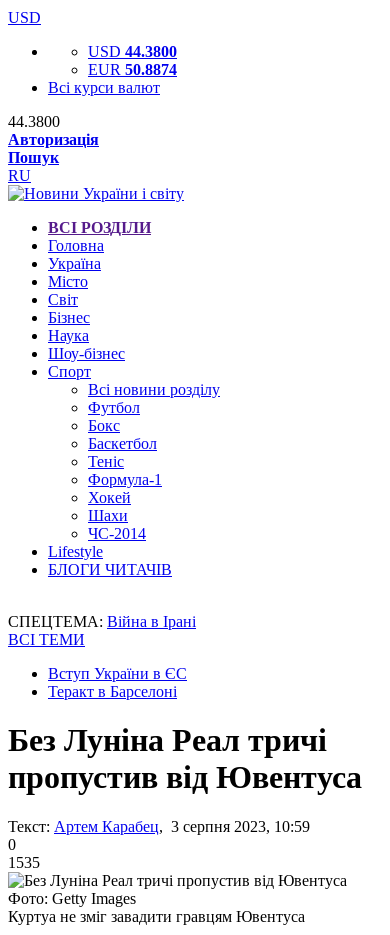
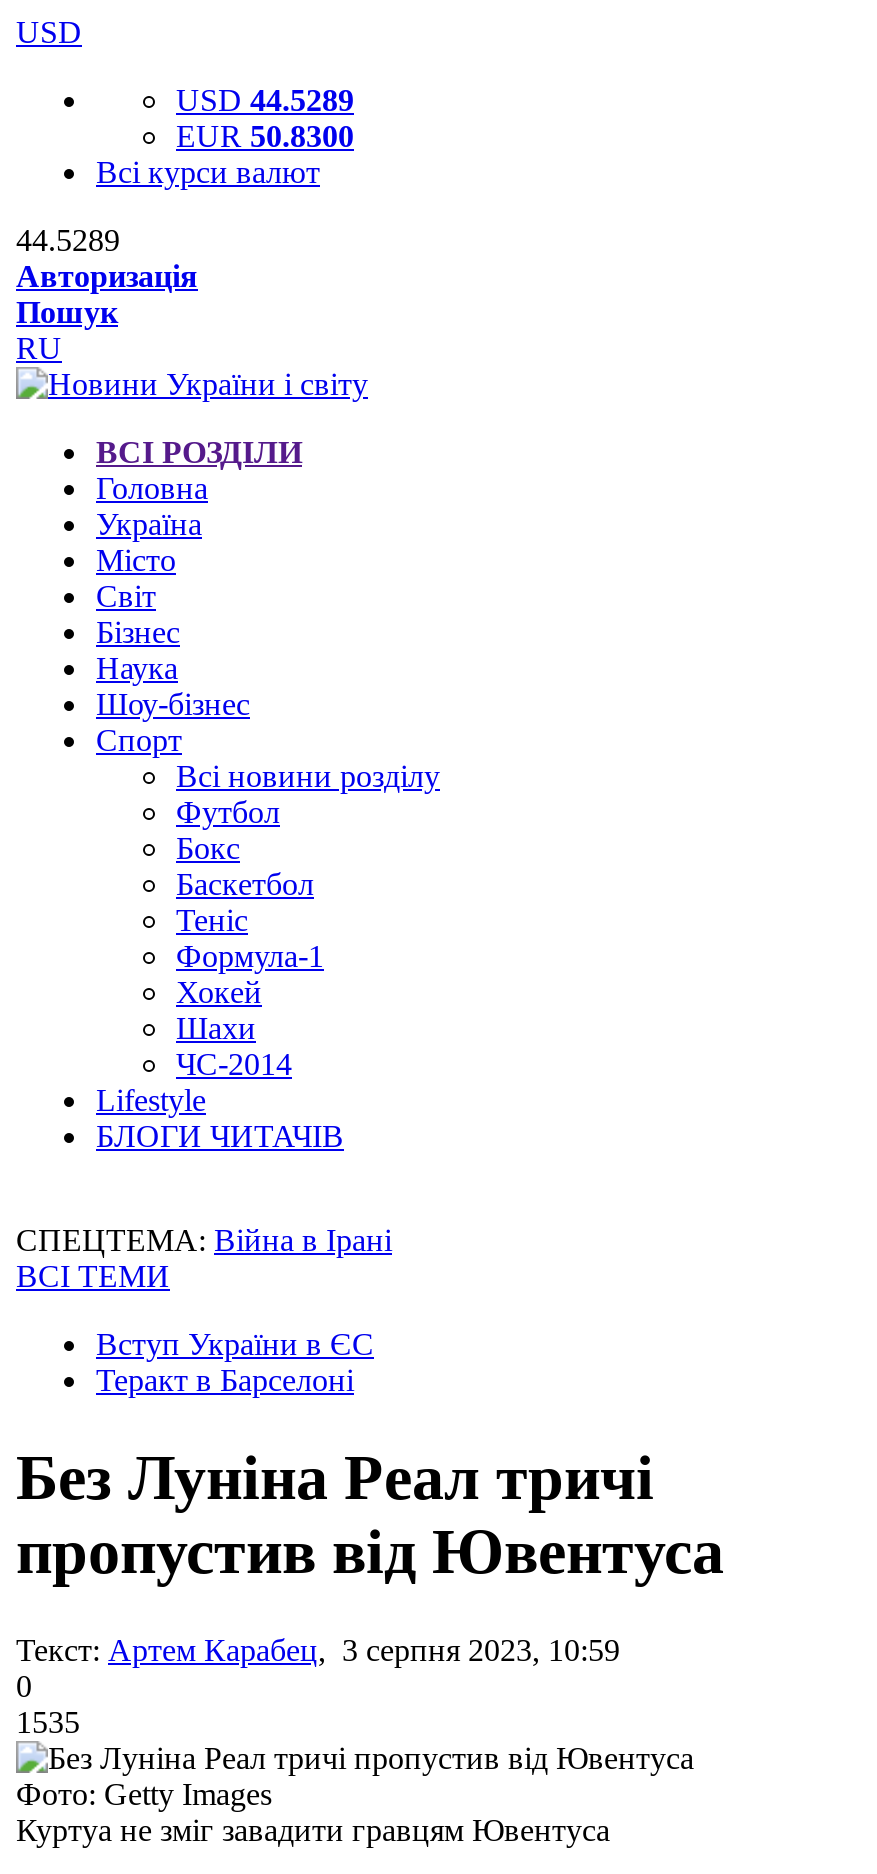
- USD 44.3800
+ USD 44.5289

- EUR 50.8874
+ EUR 50.8300

- 44.3800
+ 44.5289
